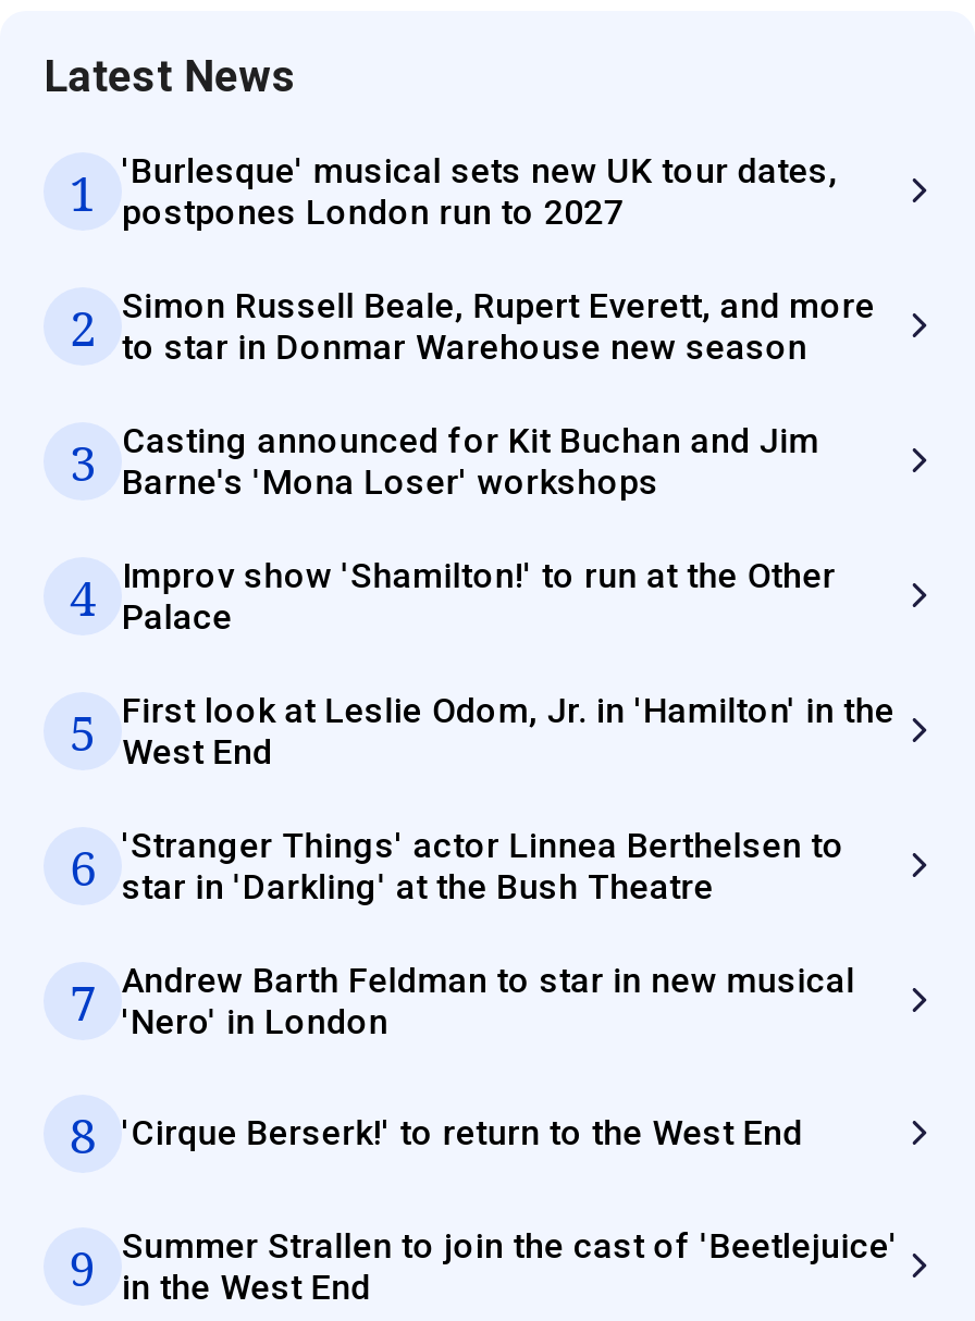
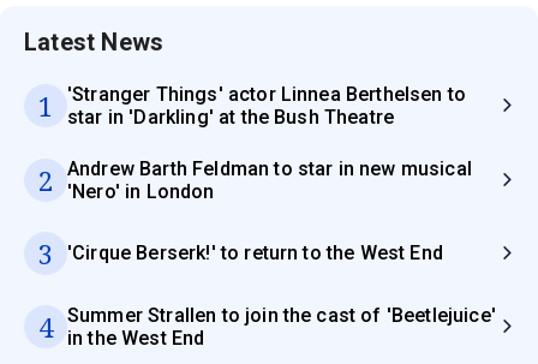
- 'Burlesque' musical sets new UK tour dates,
- postpones London run to 2027
- 2
- Simon Russell Beale, Rupert Everett, and more
- to star in Donmar Warehouse new season
- 3
- Casting announced for Kit Buchan and Jim
- Barne's 'Mona Loser' workshops
- 4
- Improv show 'Shamilton!' to run at the Other
- Palace
- 5
- First look at Leslie Odom, Jr. in 'Hamilton' in the
- West End
- 6

- 7 Andrew Barth Feldman to star in new musical 'Nero' in London
+ 2 Andrew Barth Feldman to star in new musical 'Nero' in London

- 8 'Cirque Berserk!' to return to the West End
+ 3 'Cirque Berserk!' to return to the West End

- 9 Summer Strallen to join the cast of 'Beetlejuice' in the West End
+ 4 Summer Strallen to join the cast of 'Beetlejuice' in the West End
